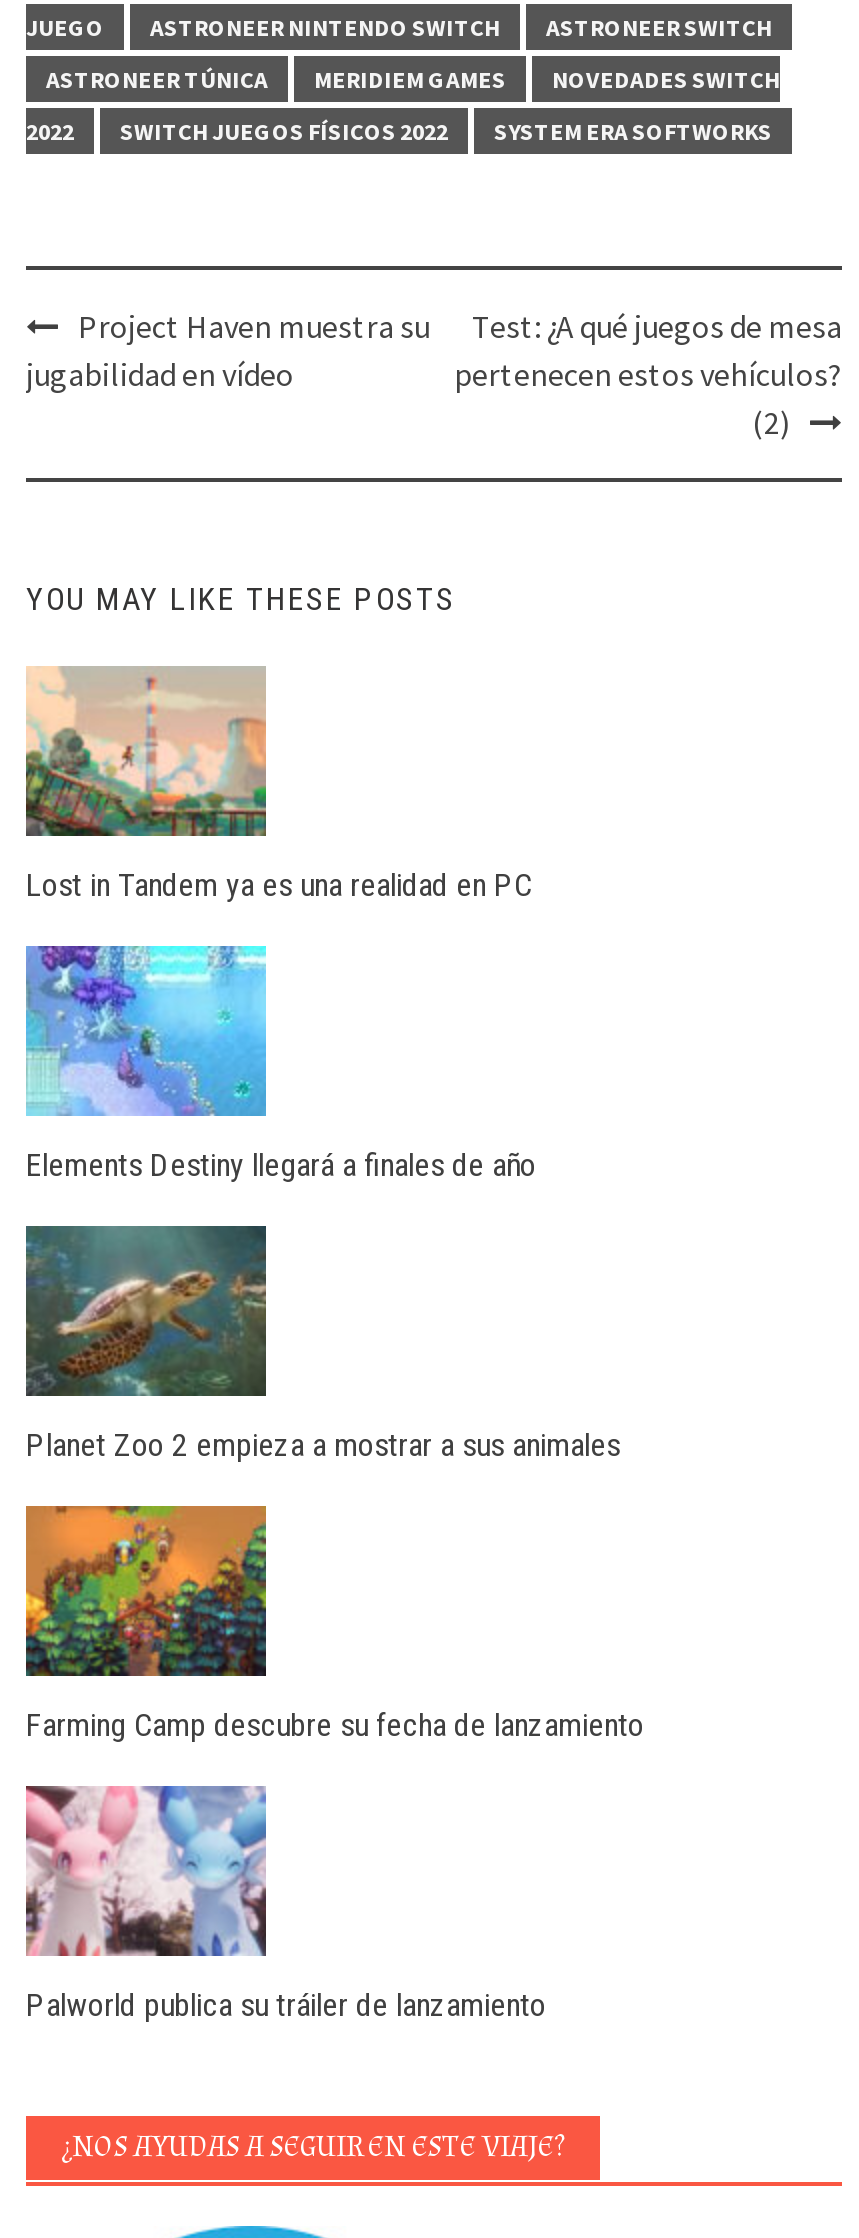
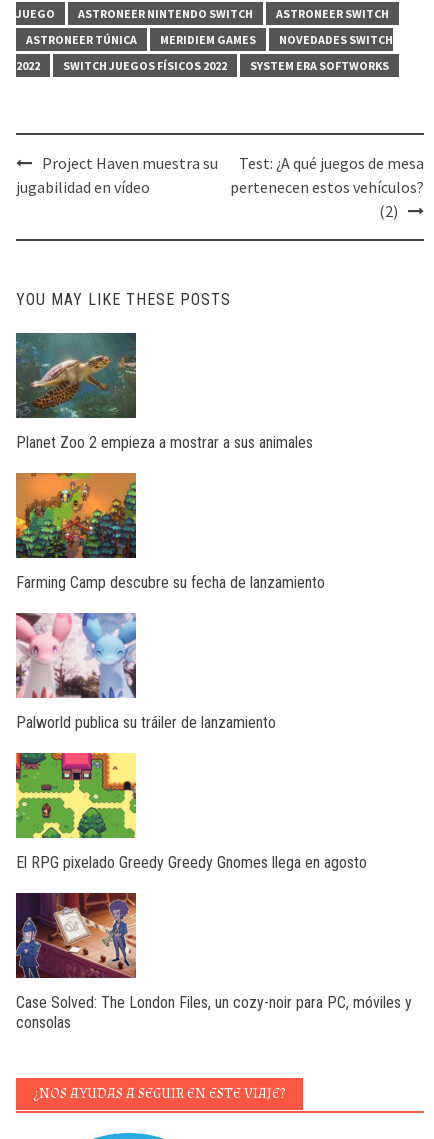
- [image]
- Lost in Tandem ya es una realidad en PC

- [image]
- Elements Destiny llegará a finales de año

moved up: [image] | Planet Zoo 2 empieza a mostrar a sus animales | Farming Camp descubre su fecha de lanzamiento | Palworld publica su tráiler de lanzamiento

+ [image]
+ El RPG pixelado Greedy Greedy Gnomes llega en agosto

+ [image]
+ Case Solved: The London Files, un cozy-noir para PC, móviles y
+ consolas
